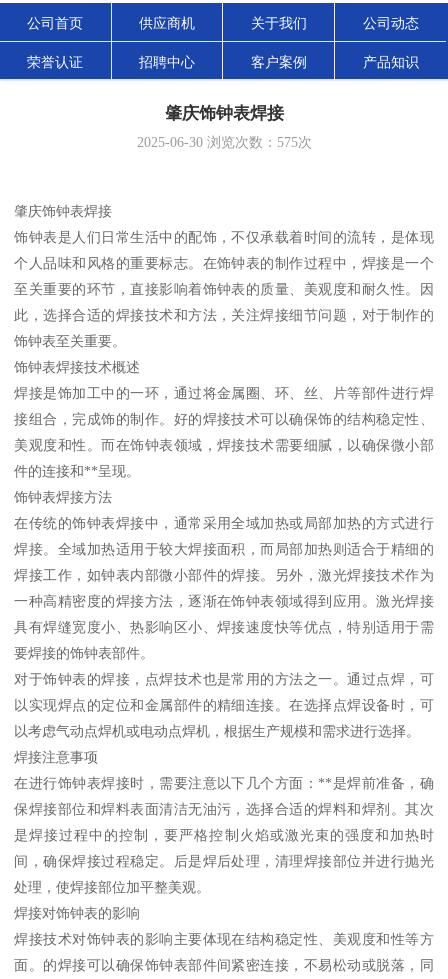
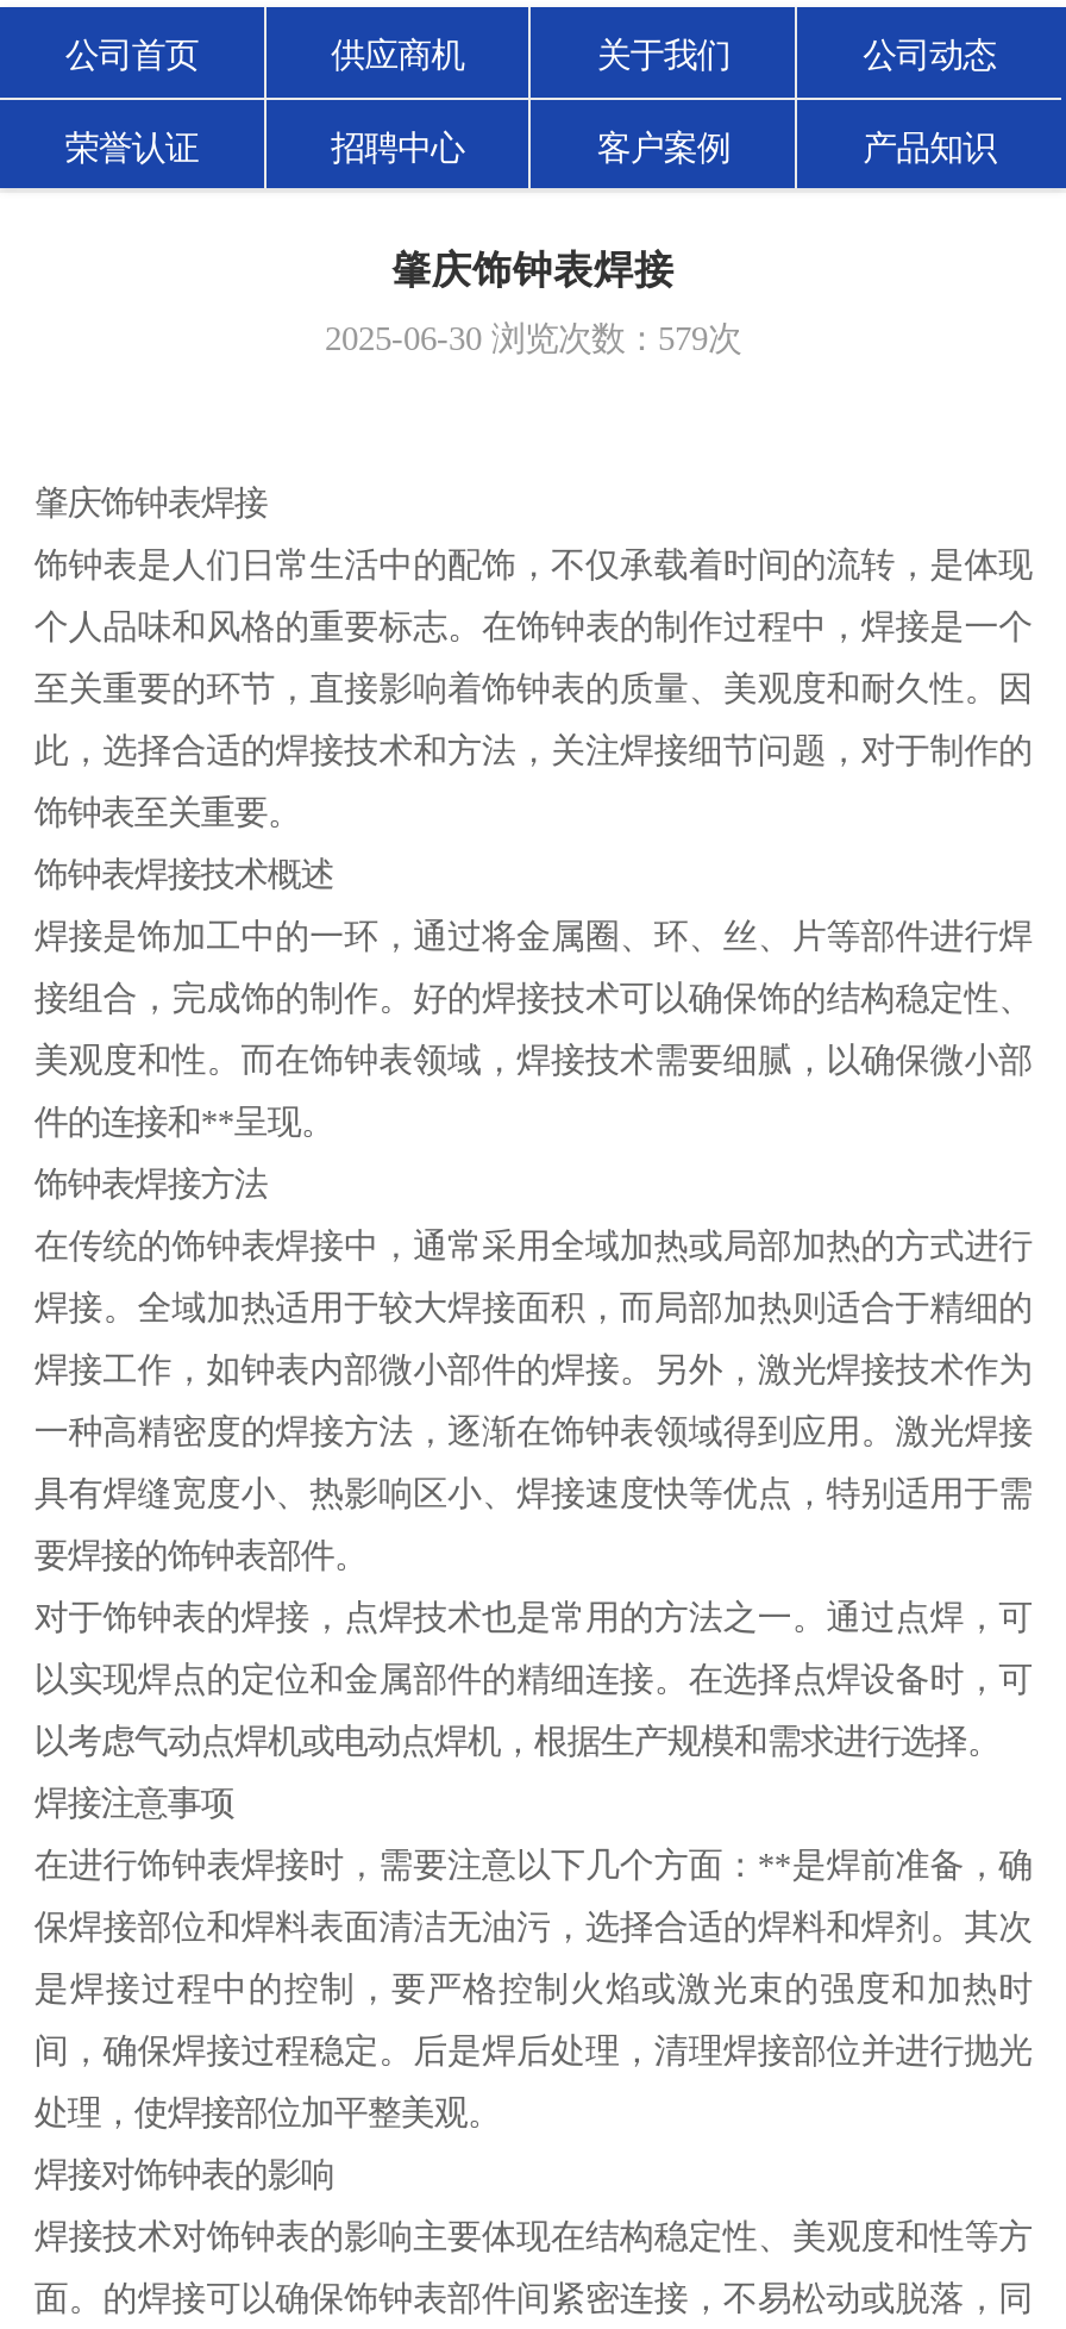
- 2025-06-30浏览次数：575次
+ 2025-06-30浏览次数：579次
